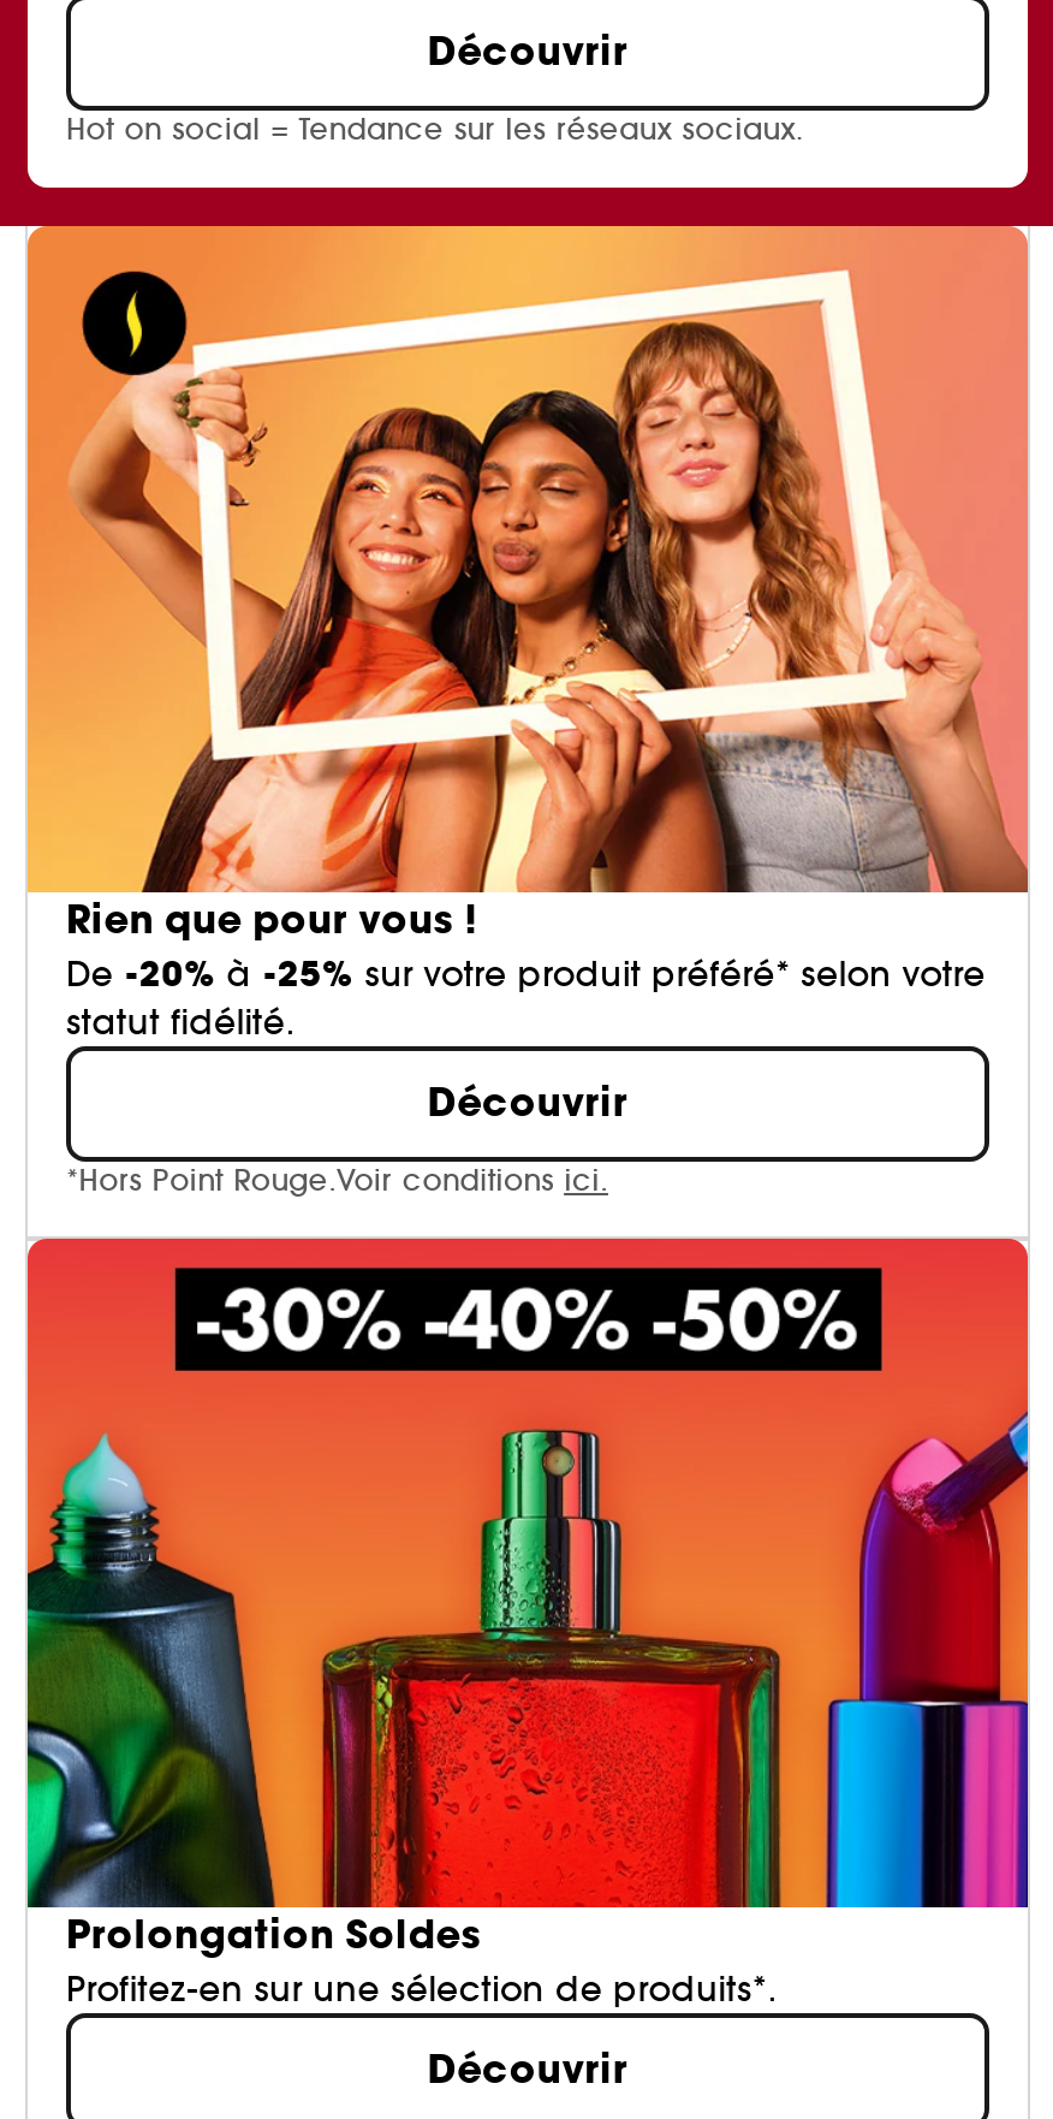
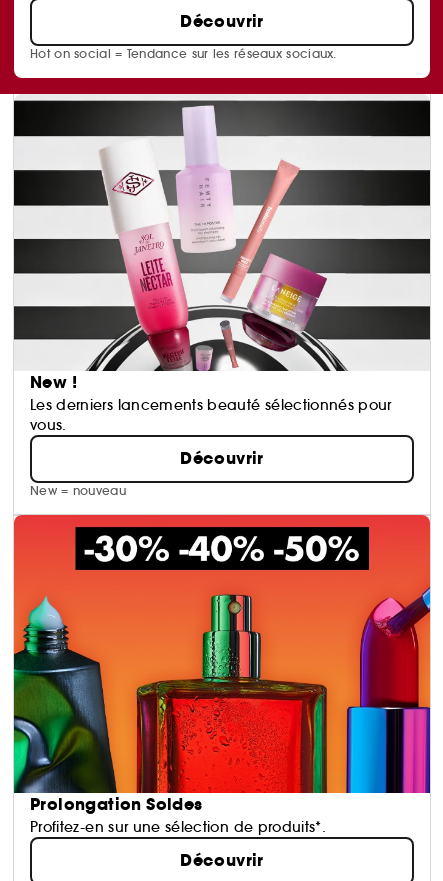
- [image]
- Rien que pour vous !
- De -20% à -25% sur votre produit préféré* selon votre
- statut fidélité.
+ [image]
+ New !
+ Les derniers lancements beauté sélectionnés pour
+ vous.

- *Hors Point Rouge.Voir conditionsici.
+ New = nouveau
